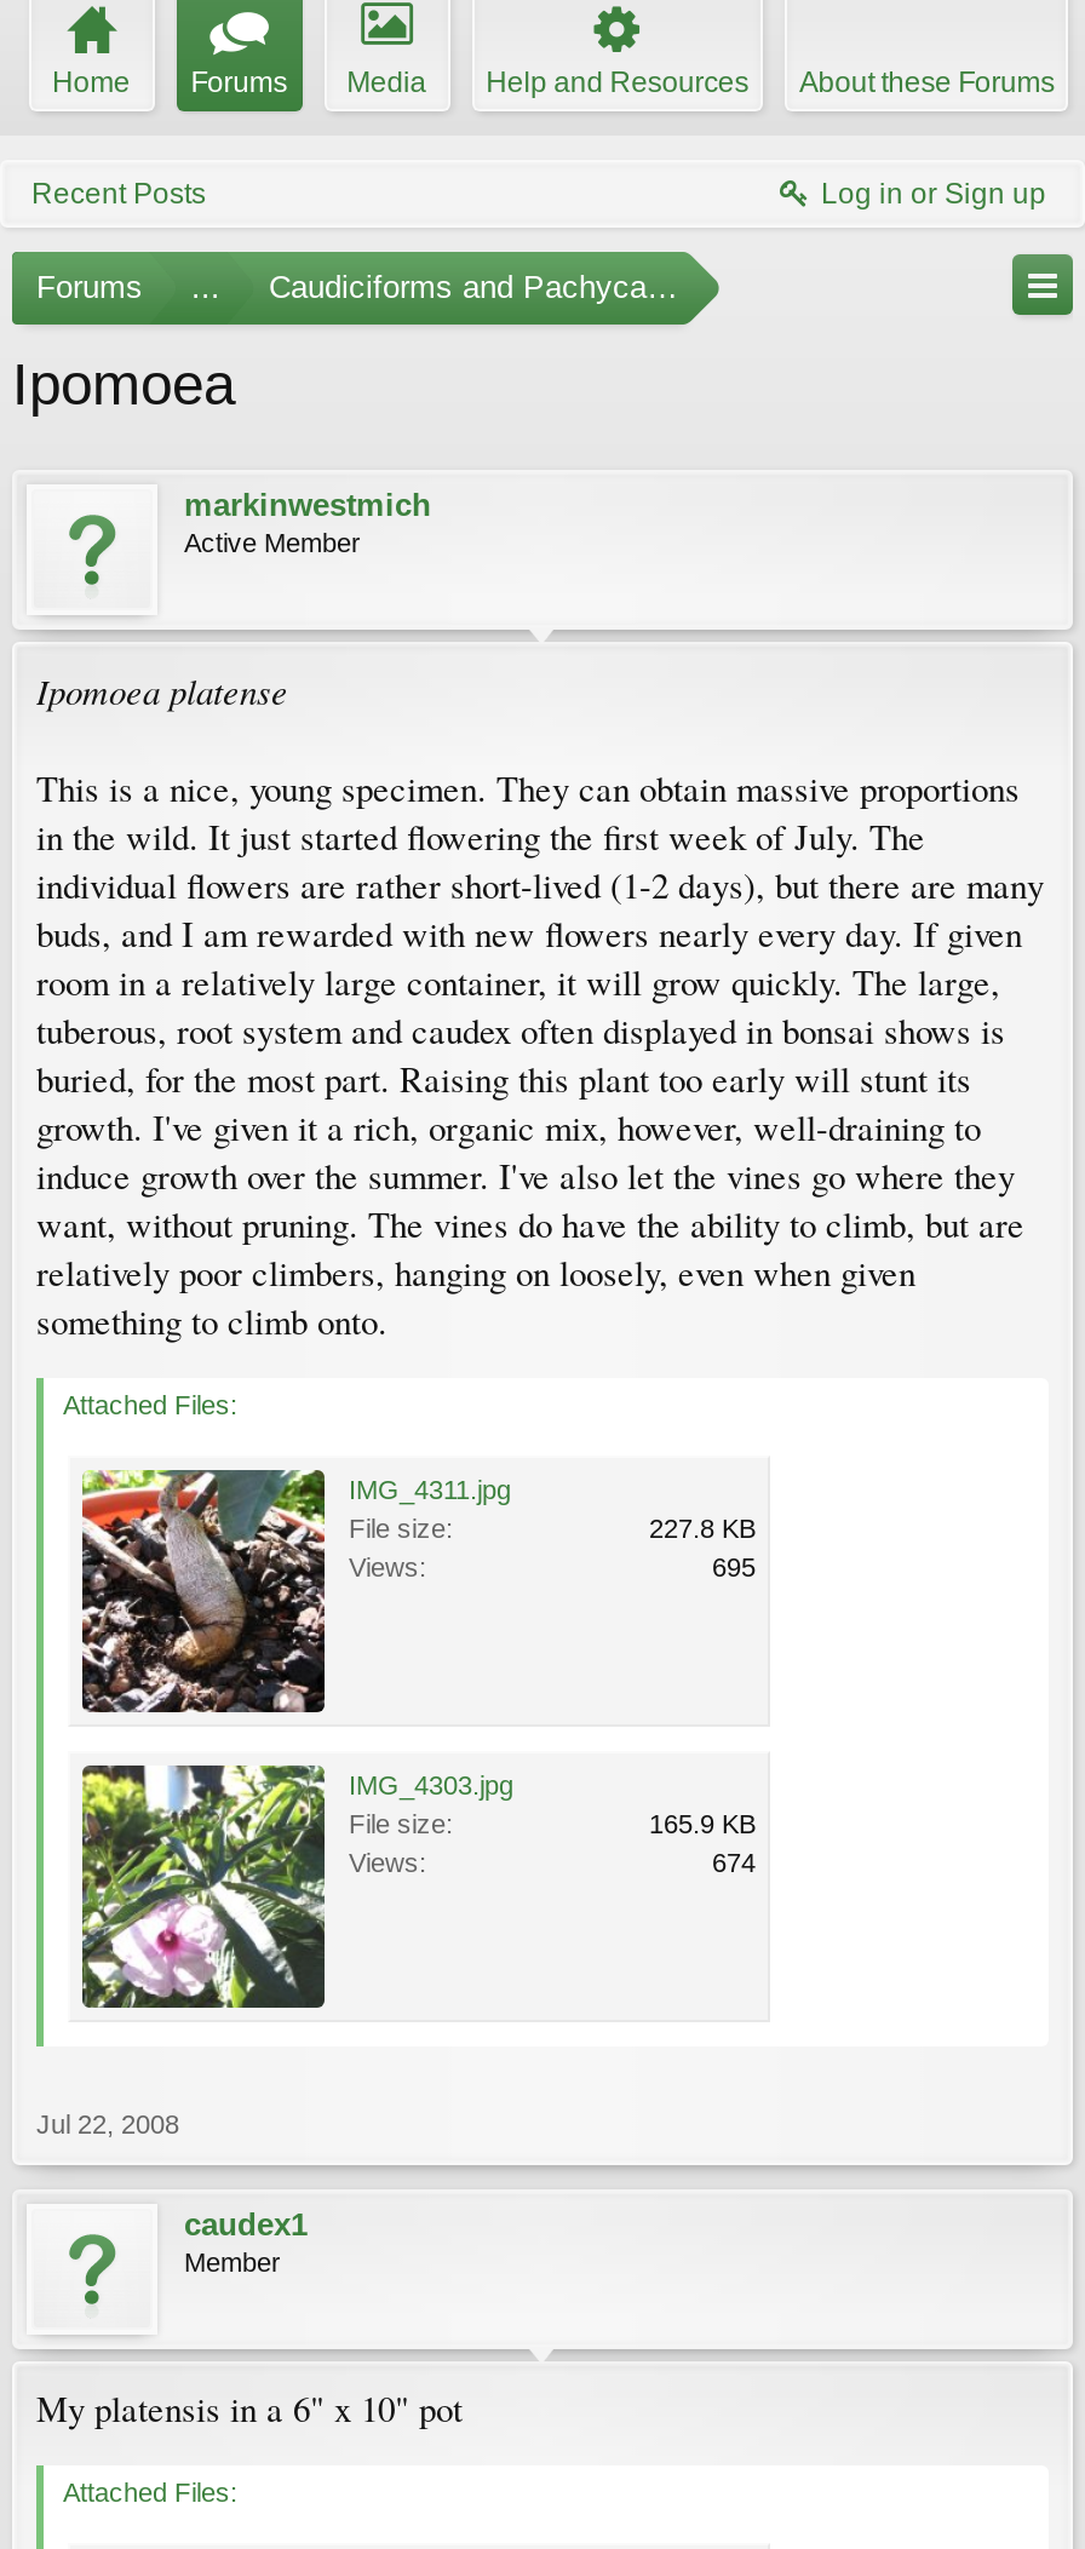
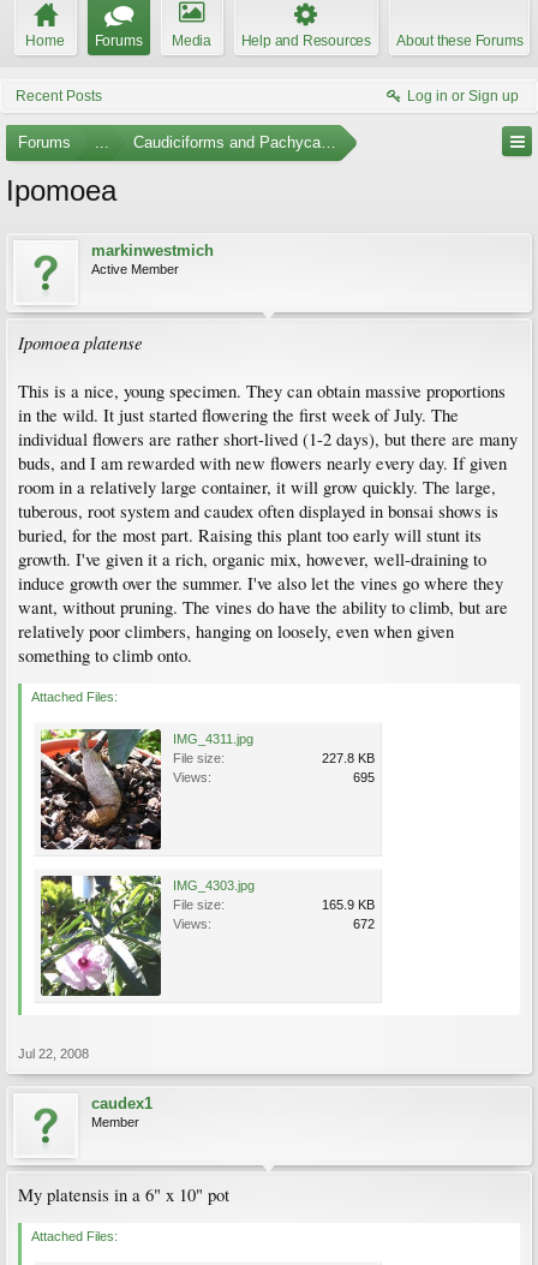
- 674
+ 672
